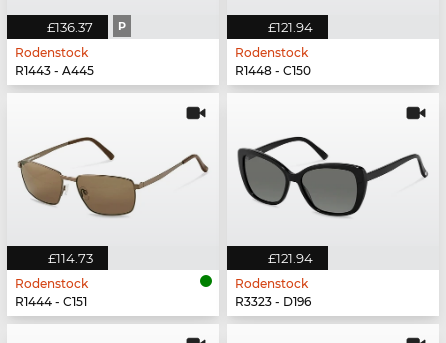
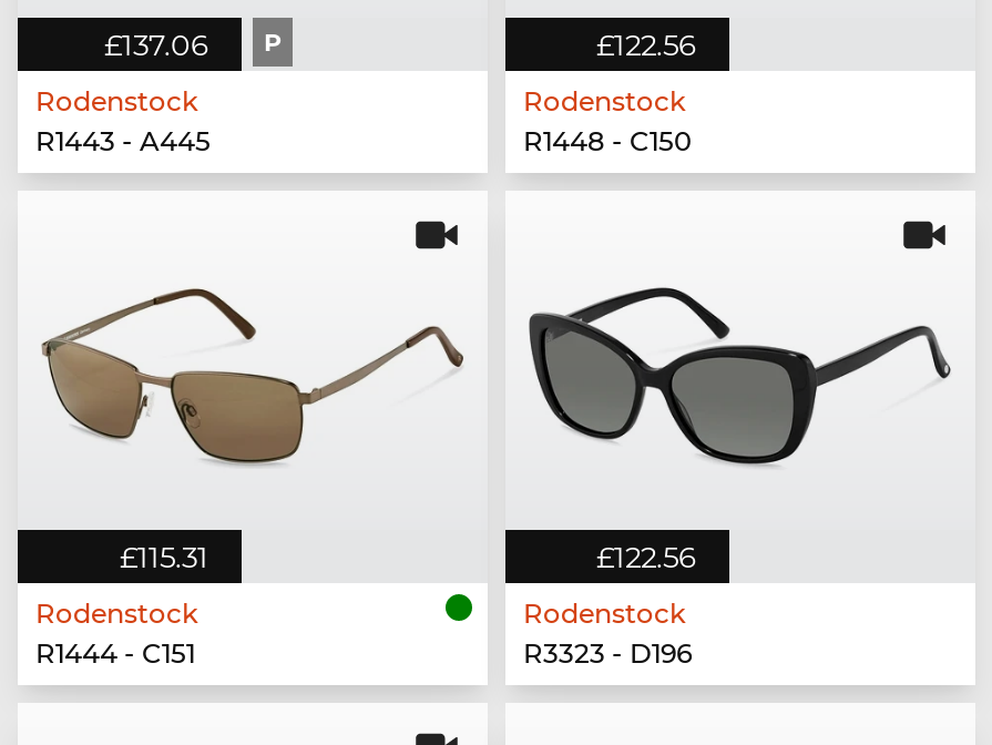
- £136.37 P
+ £137.06 P

- £121.94
+ £122.56

- £114.73
+ £115.31

- £121.94
+ £122.56
